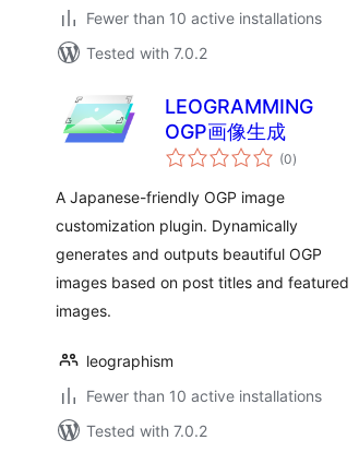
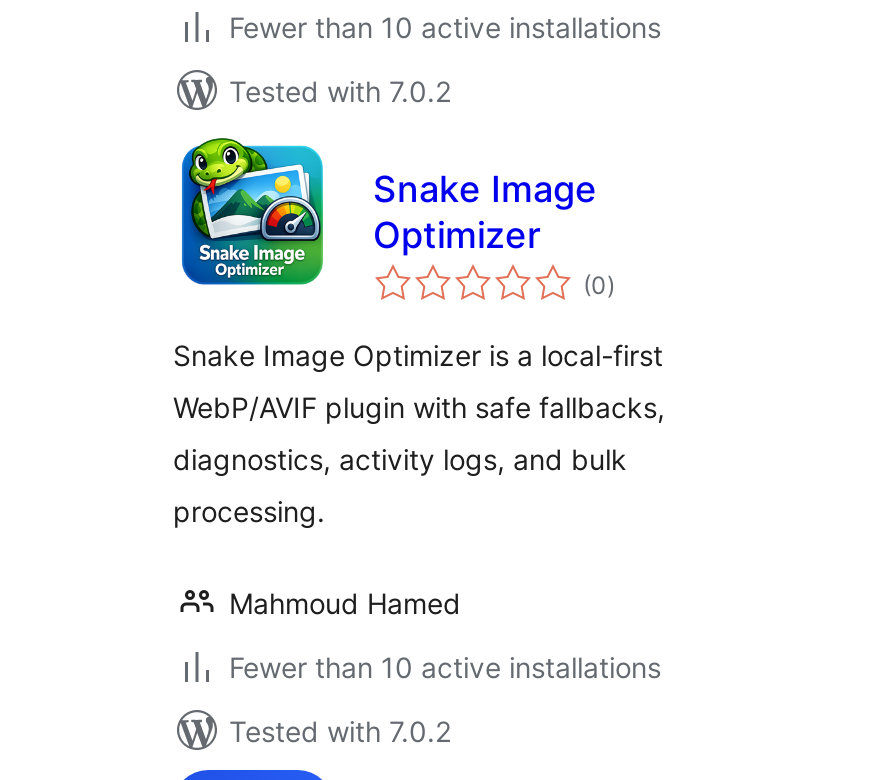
- [image]
- LEOGRAMMING
- OGP画像生成
+ [image]
+ Snake Image
+ Optimizer

- A Japanese-friendly OGP image
- customization plugin. Dynamically
- generates and outputs beautiful OGP
- images based on post titles and featured
- images.
- leographism
+ Snake Image Optimizer is a local-first
+ WebP/AVIF plugin with safe fallbacks,
+ diagnostics, activity logs, and bulk
+ processing.
+ Mahmoud Hamed
